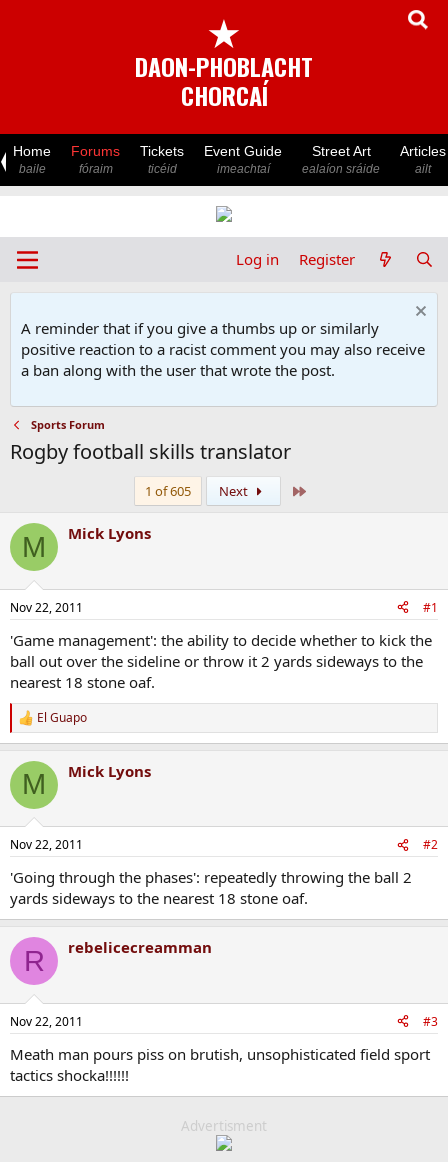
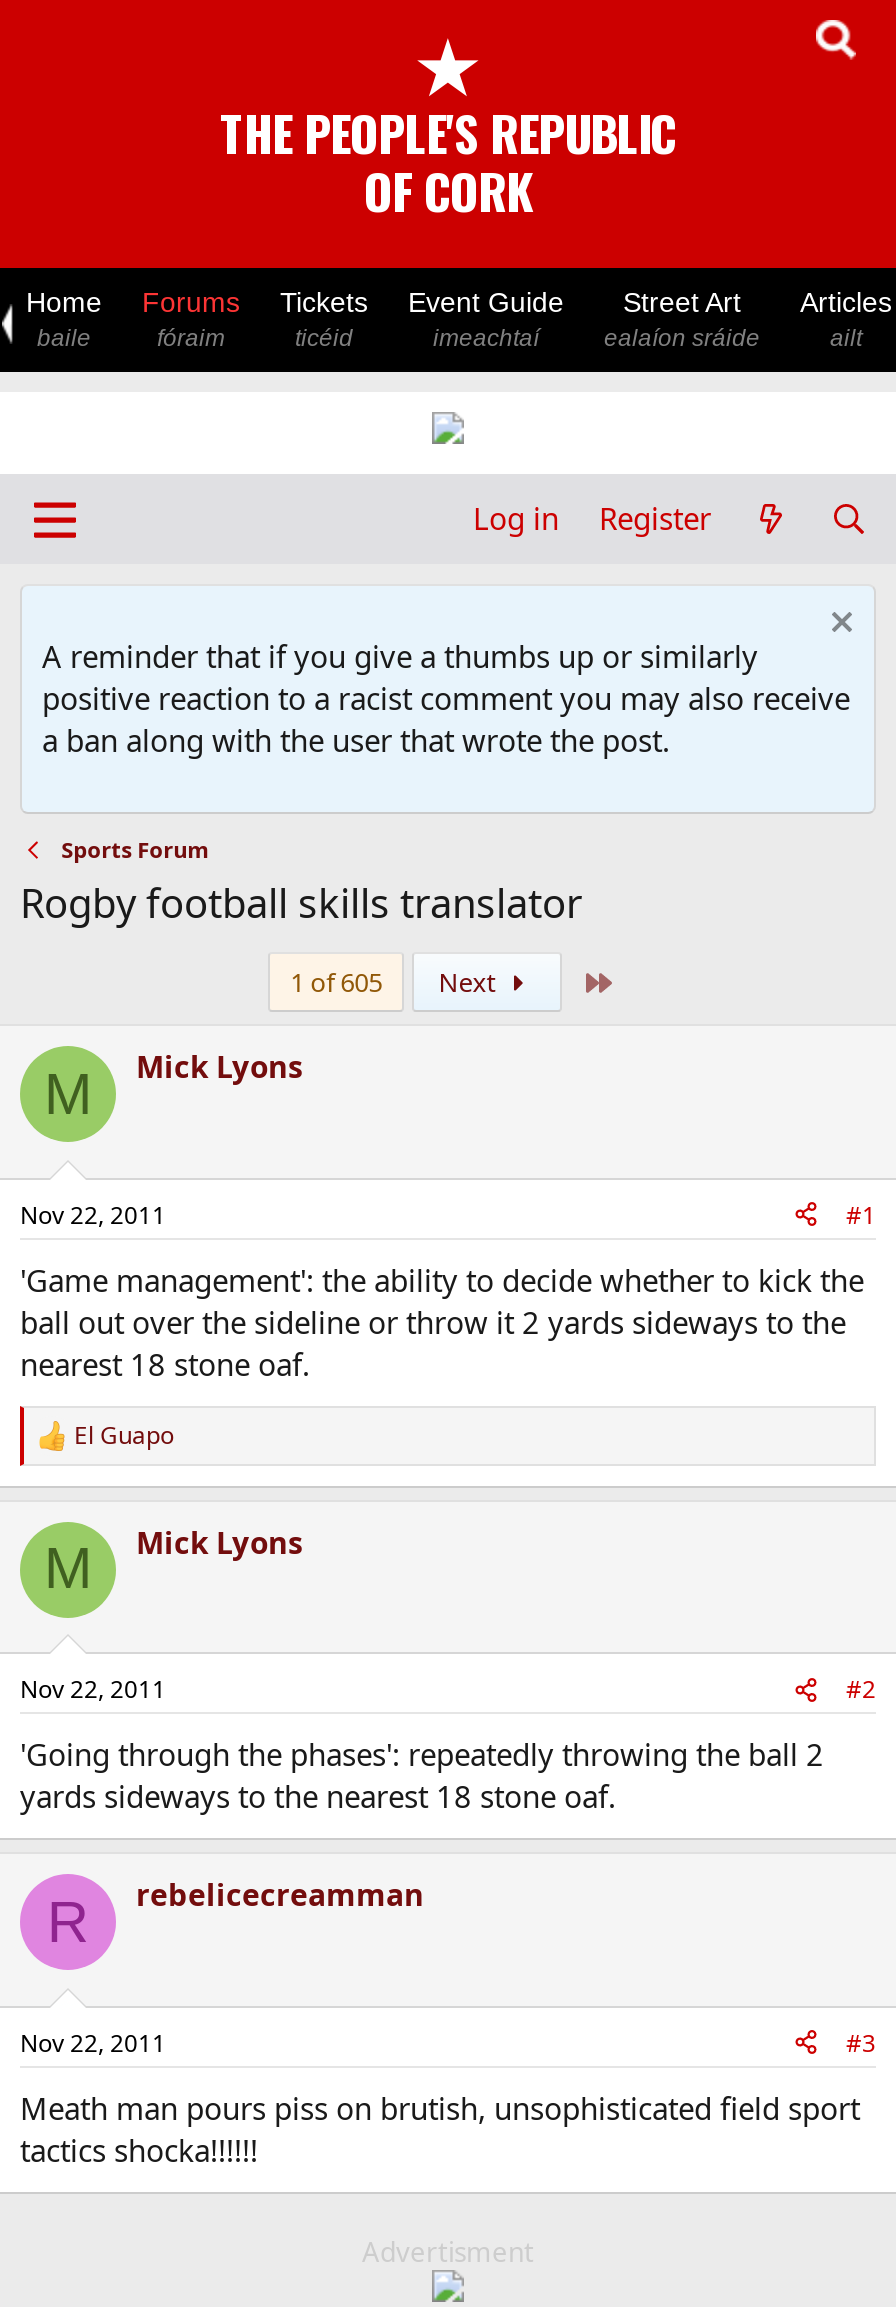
- DAON-PHOBLACHT
- CHORCAÍ
+ THE PEOPLE'S REPUBLIC
+ OF CORK
